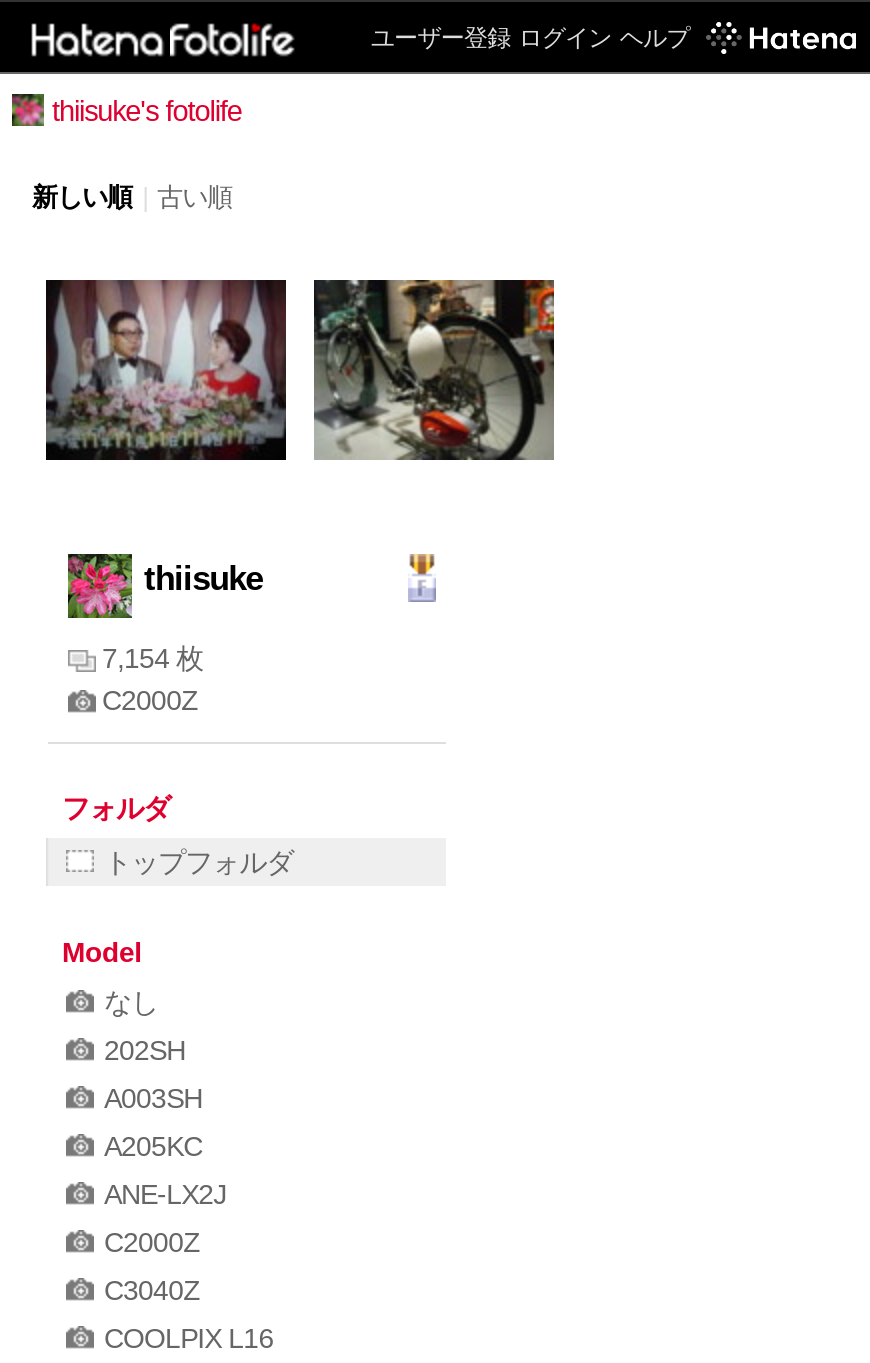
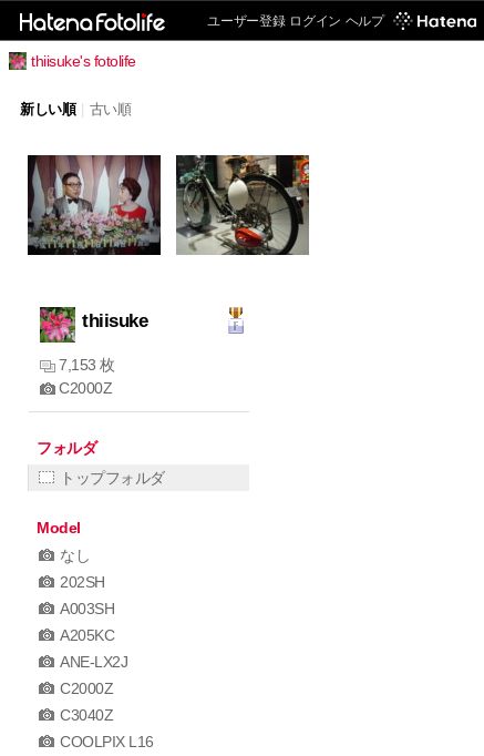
- 7,154 枚
+ 7,153 枚
